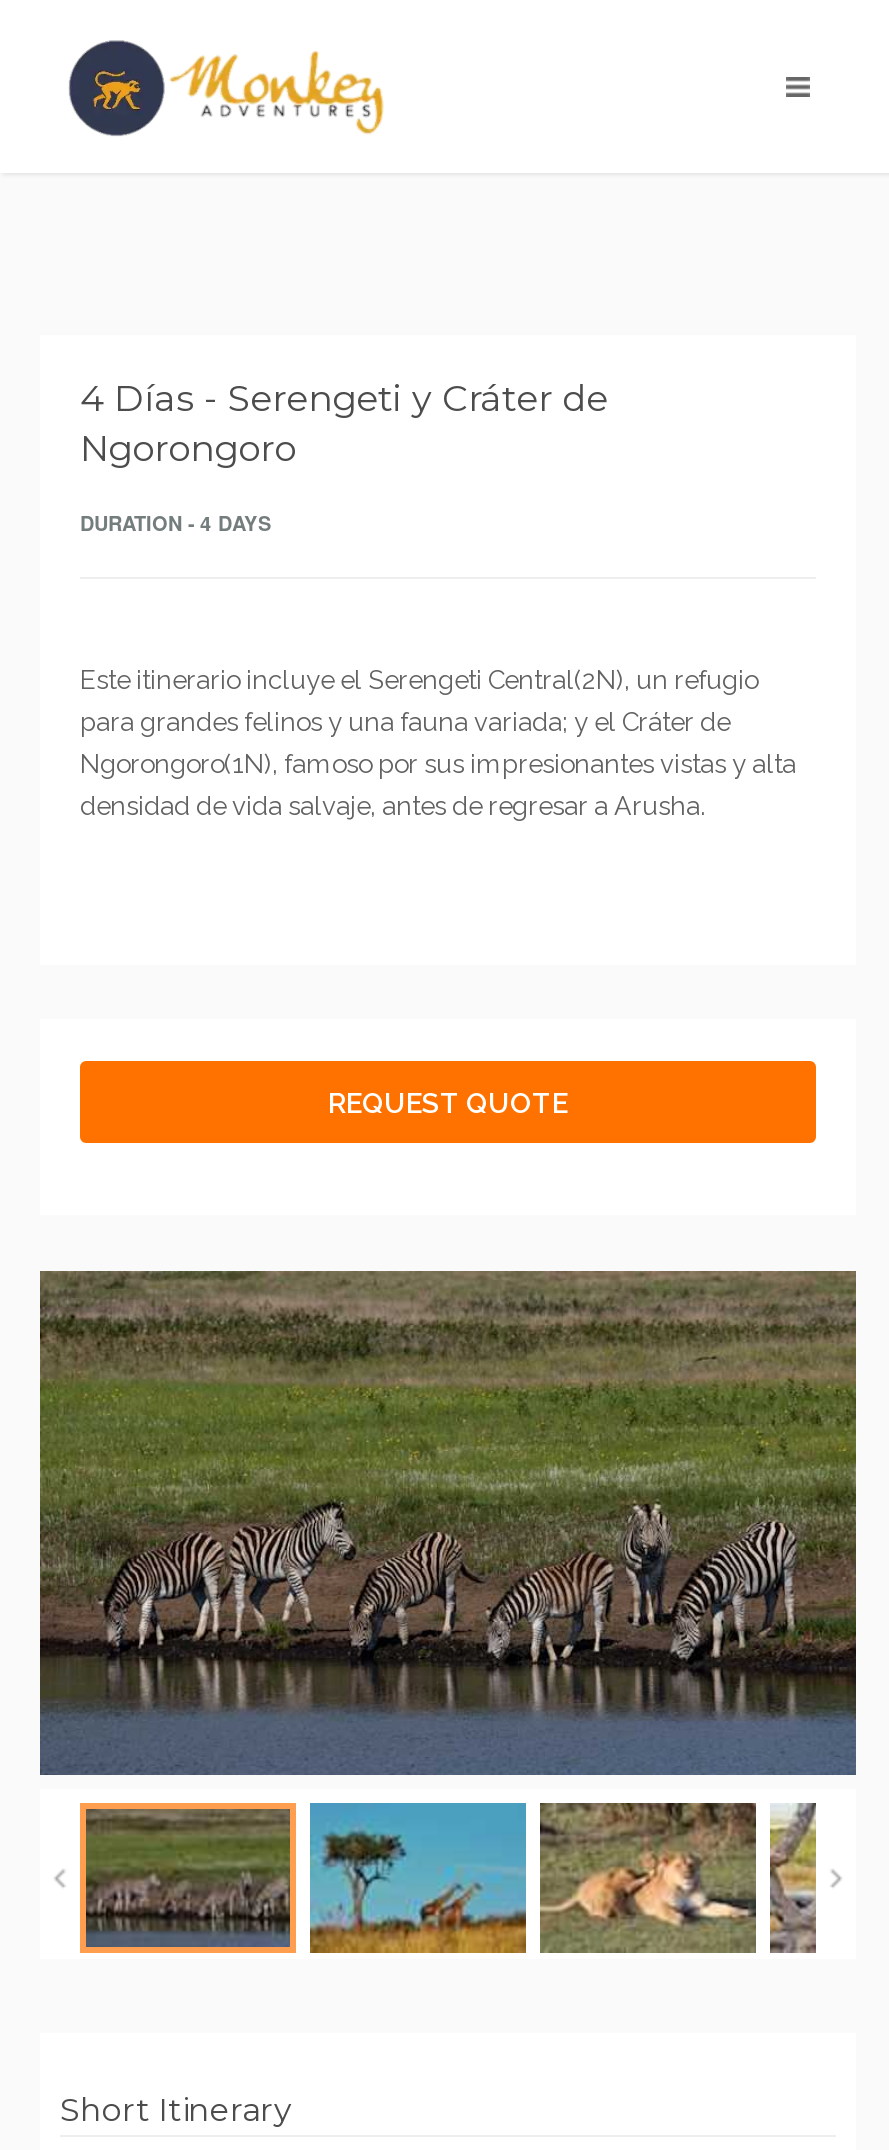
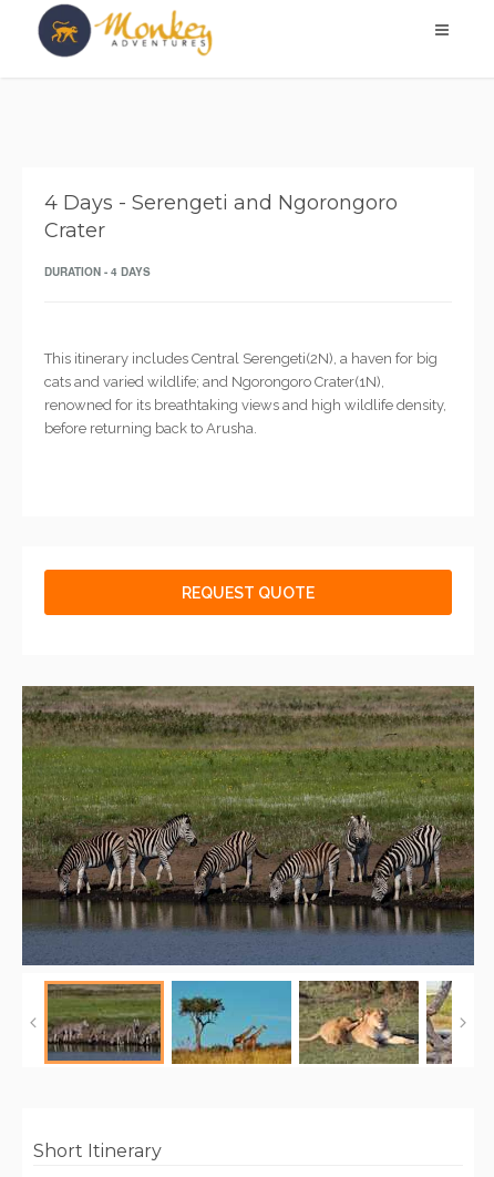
- 4 Días - Serengeti y Cráter de
- Ngorongoro
+ 4 Days - Serengeti and Ngorongoro
+ Crater

- Este itinerario incluye el Serengeti Central(2N), un refugio
- para grandes felinos y una fauna variada; y el Cráter de
- Ngorongoro(1N), famoso por sus impresionantes vistas y alta
- densidad de vida salvaje, antes de regresar a Arusha.
+ This itinerary includes Central Serengeti(2N), a haven for big
+ cats and varied wildlife; and Ngorongoro Crater(1N),
+ renowned for its breathtaking views and high wildlife density,
+ before returning back to Arusha.
